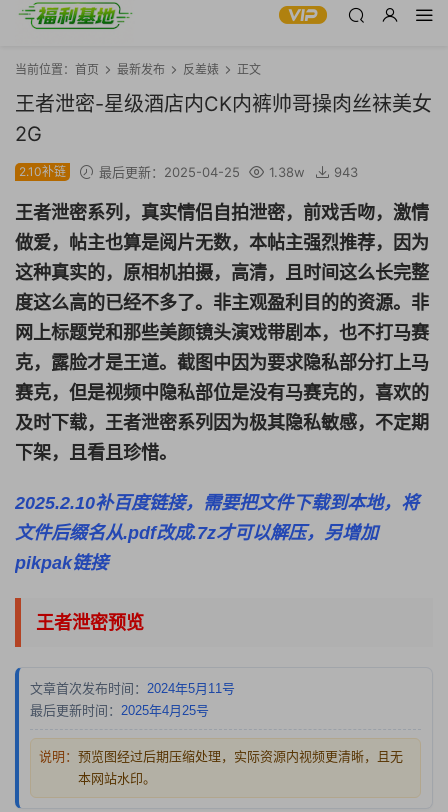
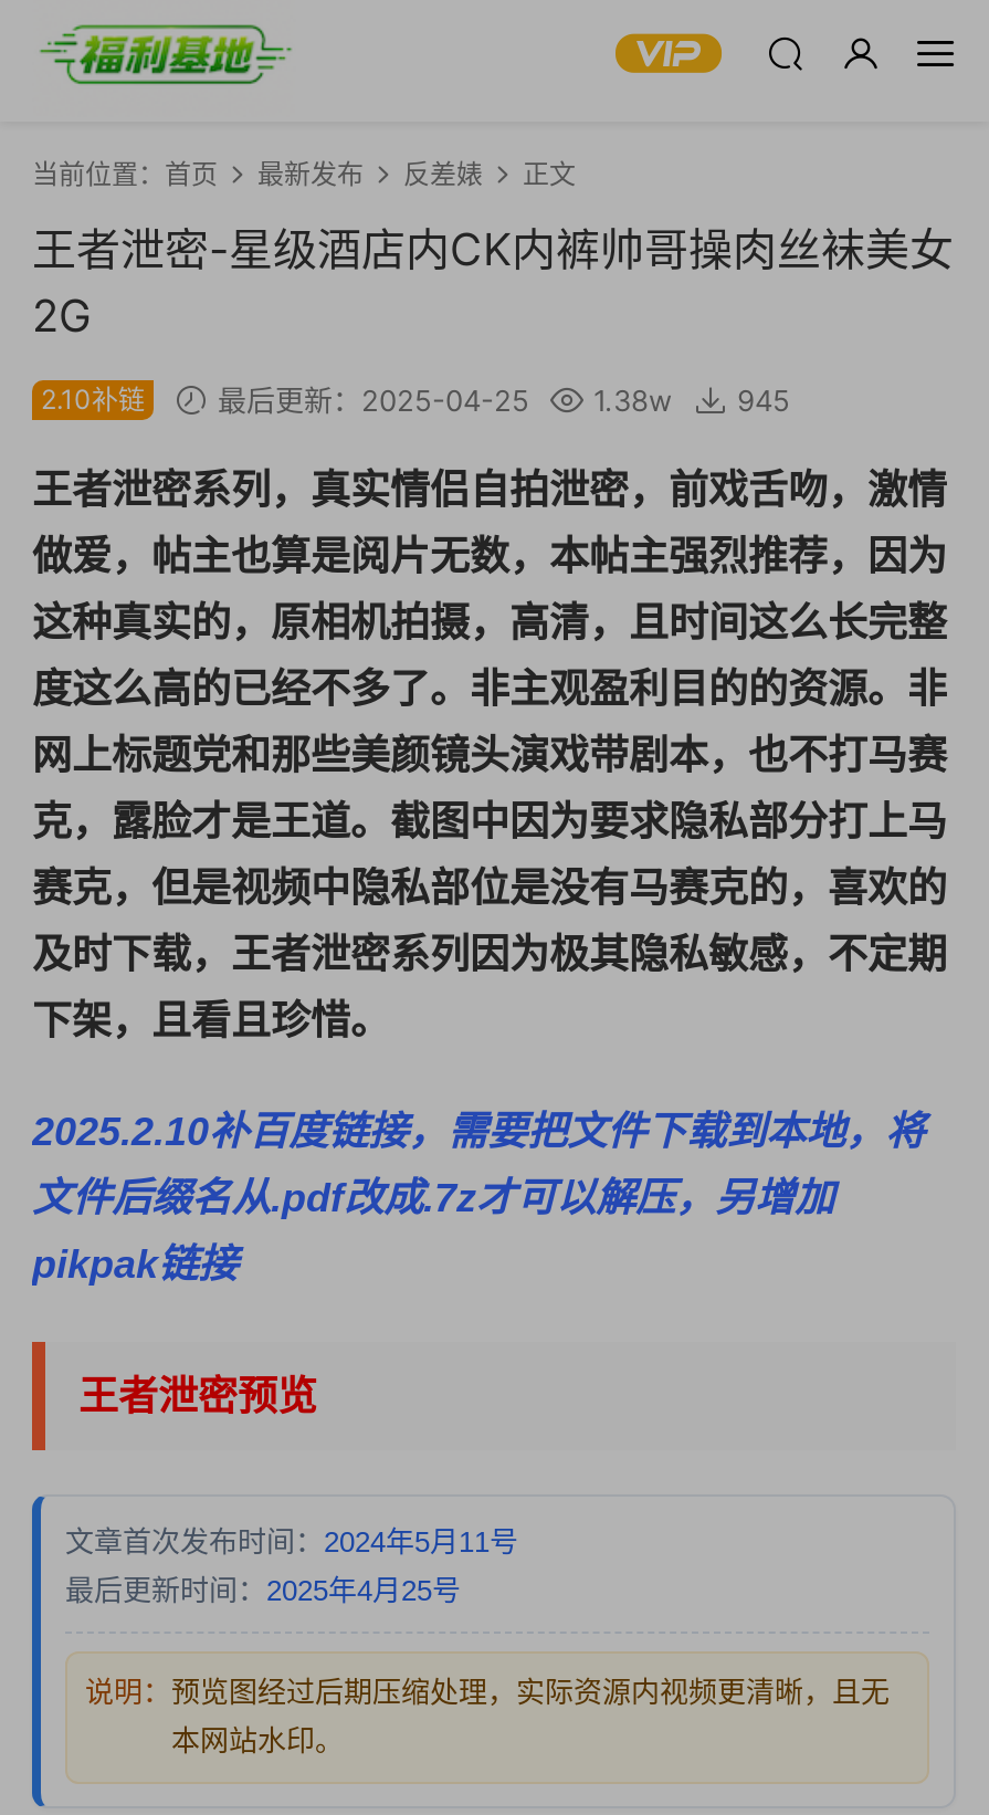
- 最后更新：2025-04-25 1.38w 943
+ 最后更新：2025-04-25 1.38w 945
